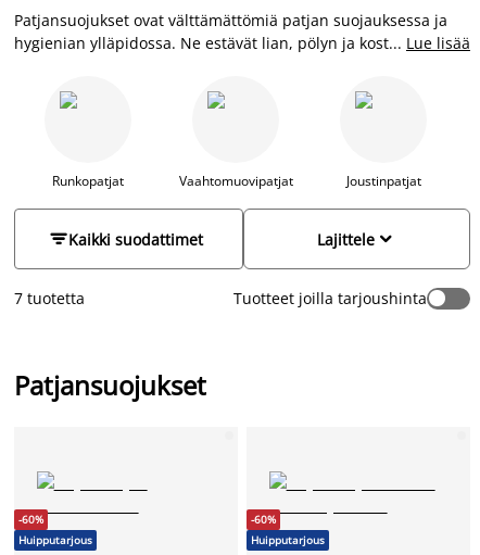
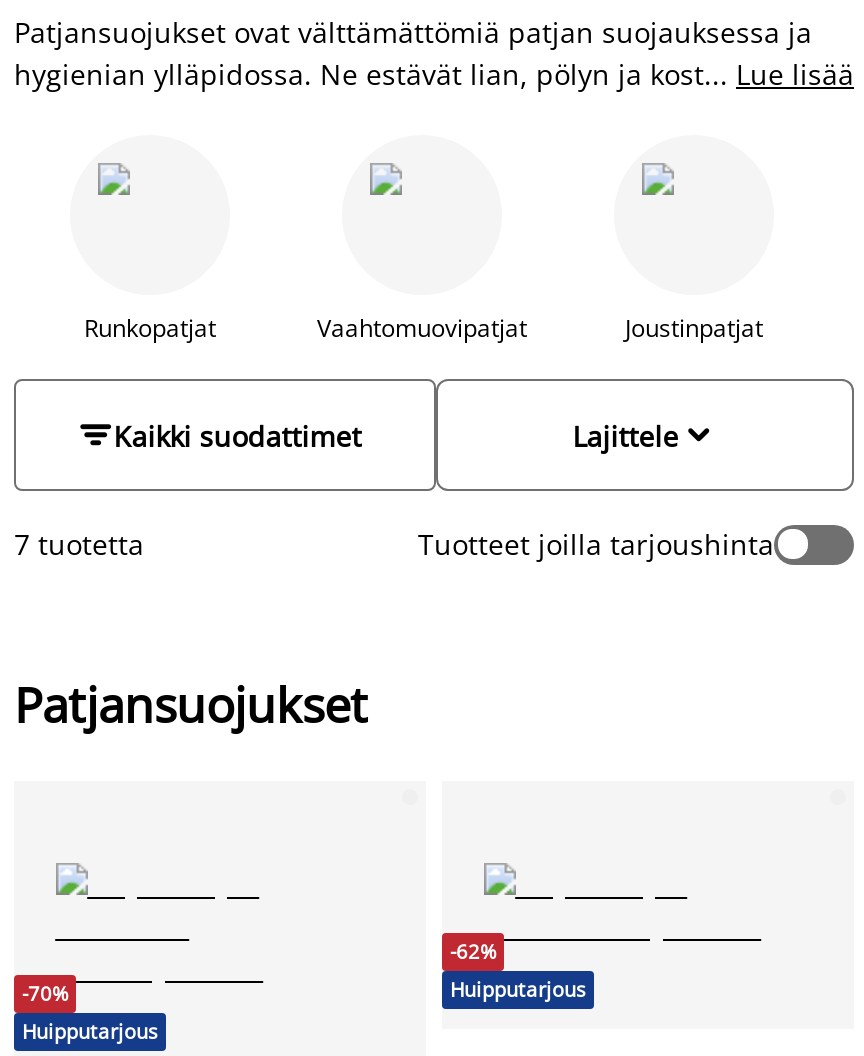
- -60%
+ -70%

- -60%
+ -62%
